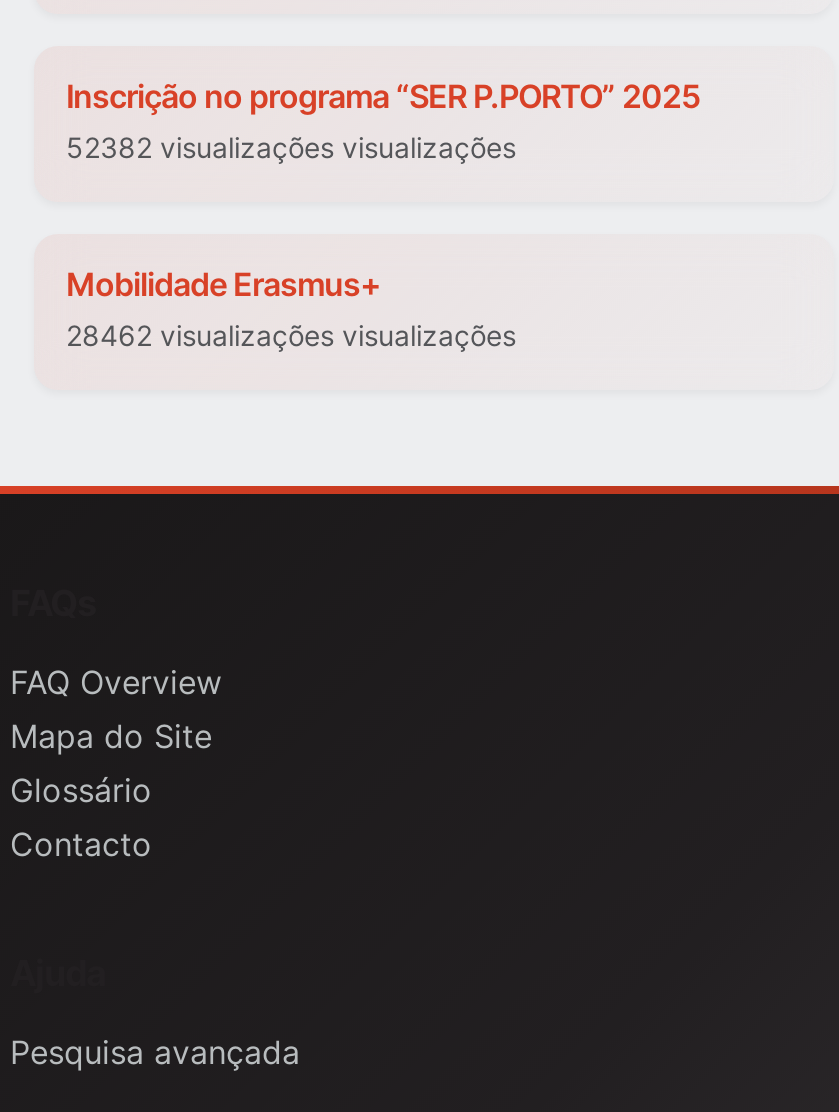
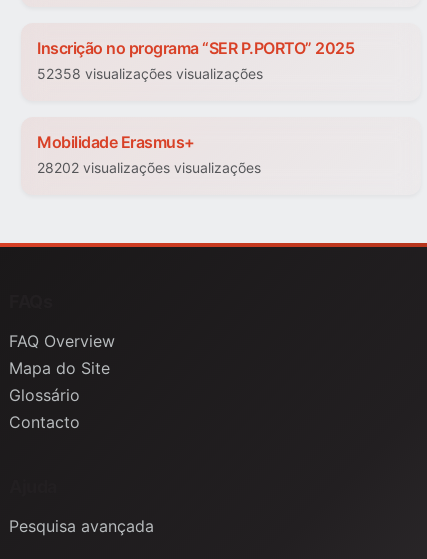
- 52382 visualizações visualizações
+ 52358 visualizações visualizações

- 28462 visualizações visualizações
+ 28202 visualizações visualizações
